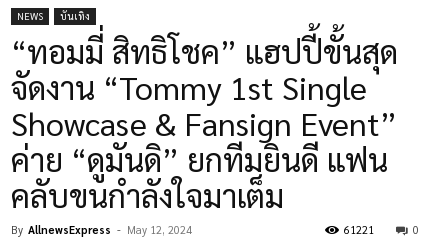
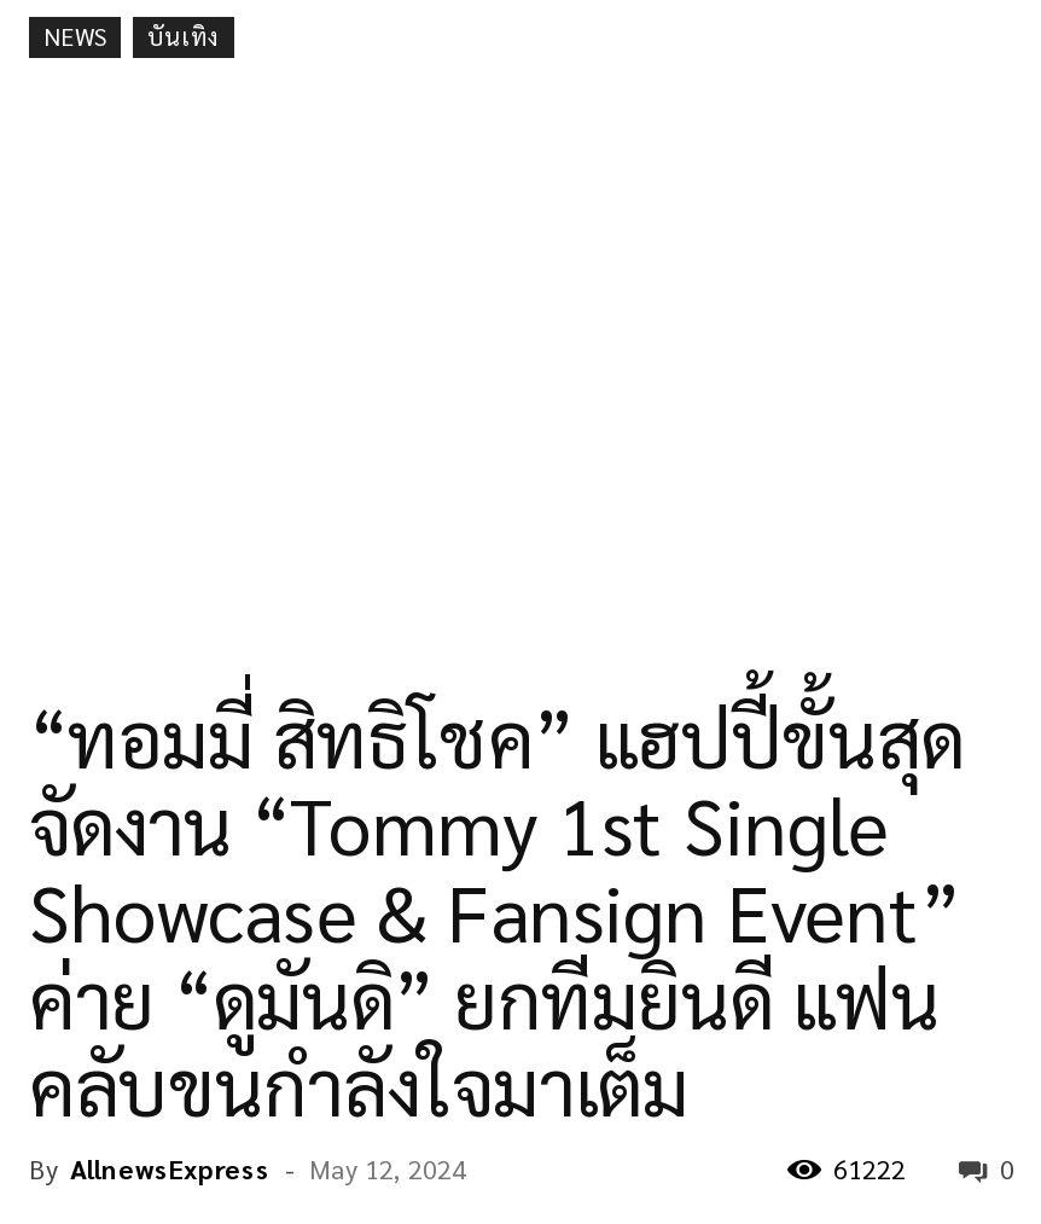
- 61221
+ 61222
